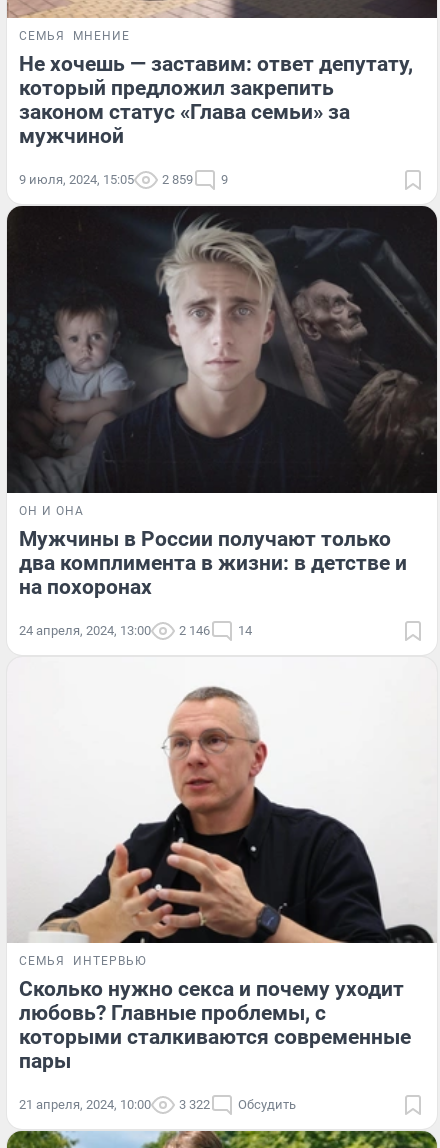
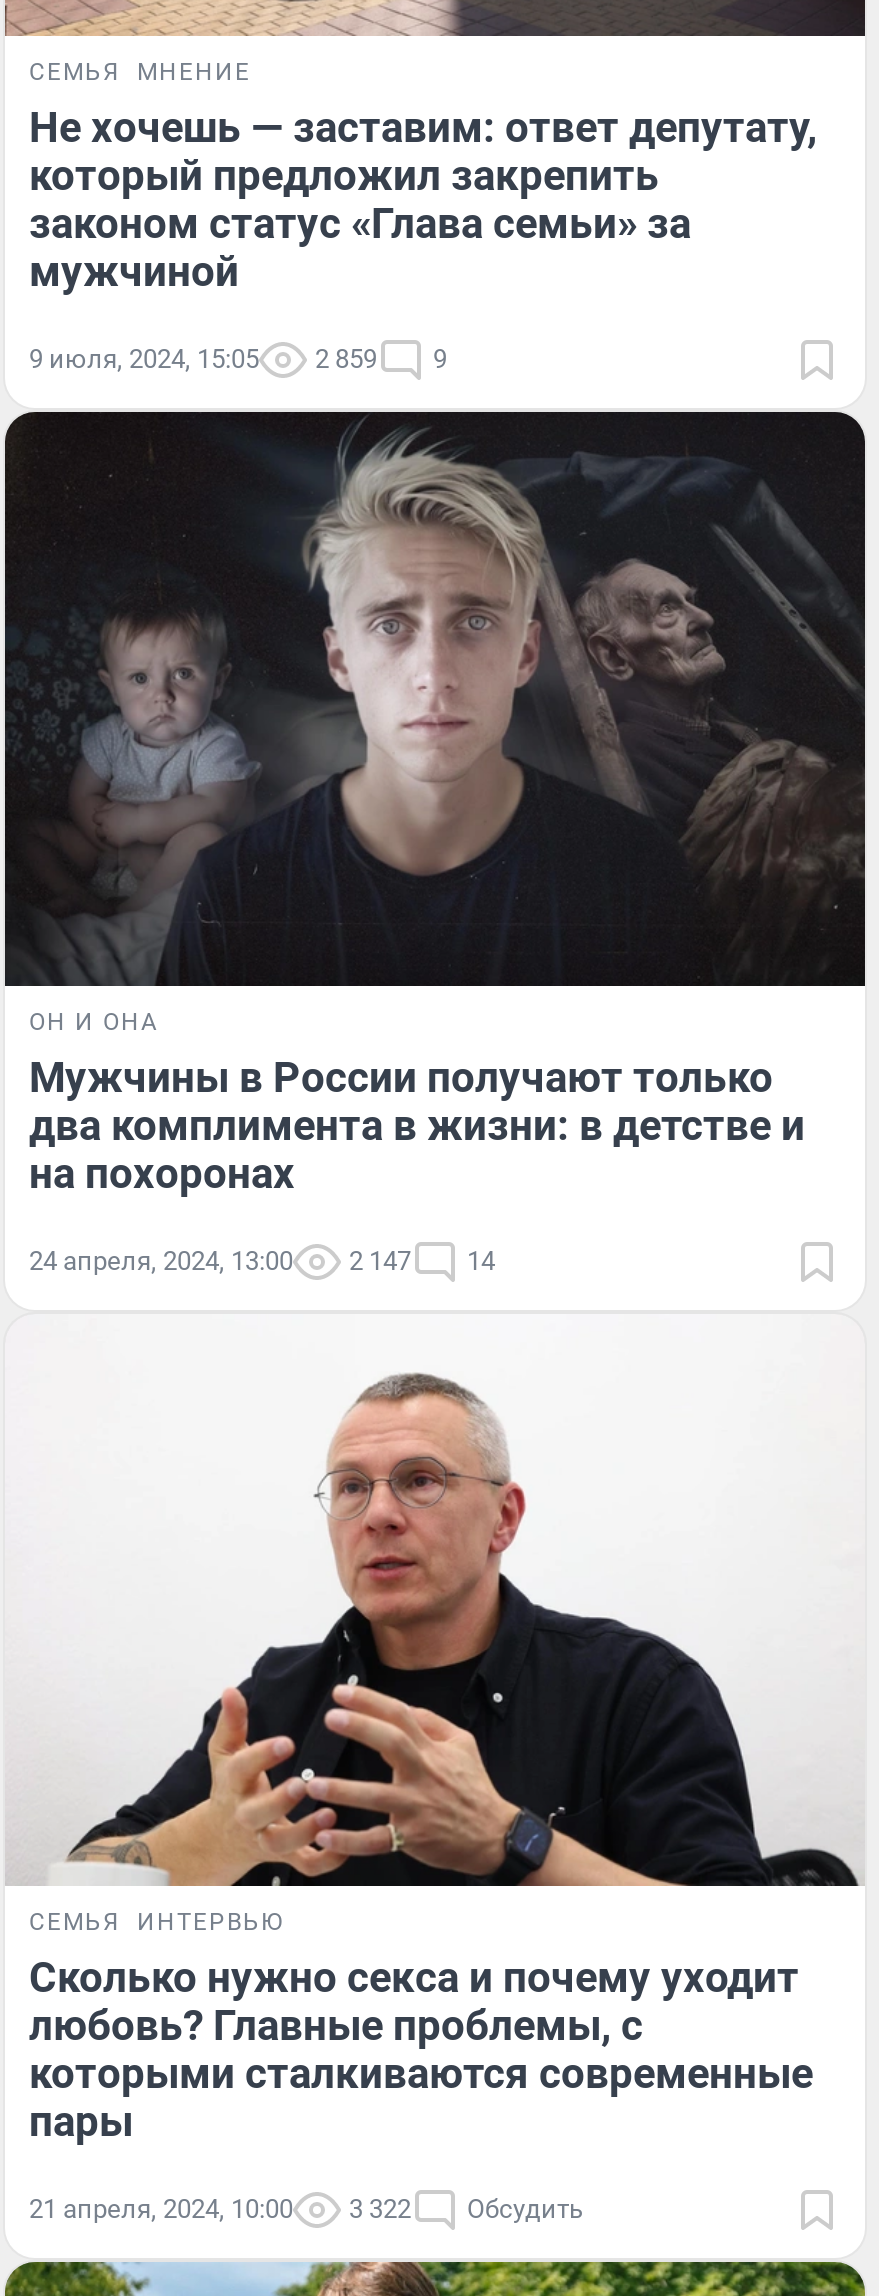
- 24 апреля, 2024, 13:00 2 146 14
+ 24 апреля, 2024, 13:00 2 147 14
